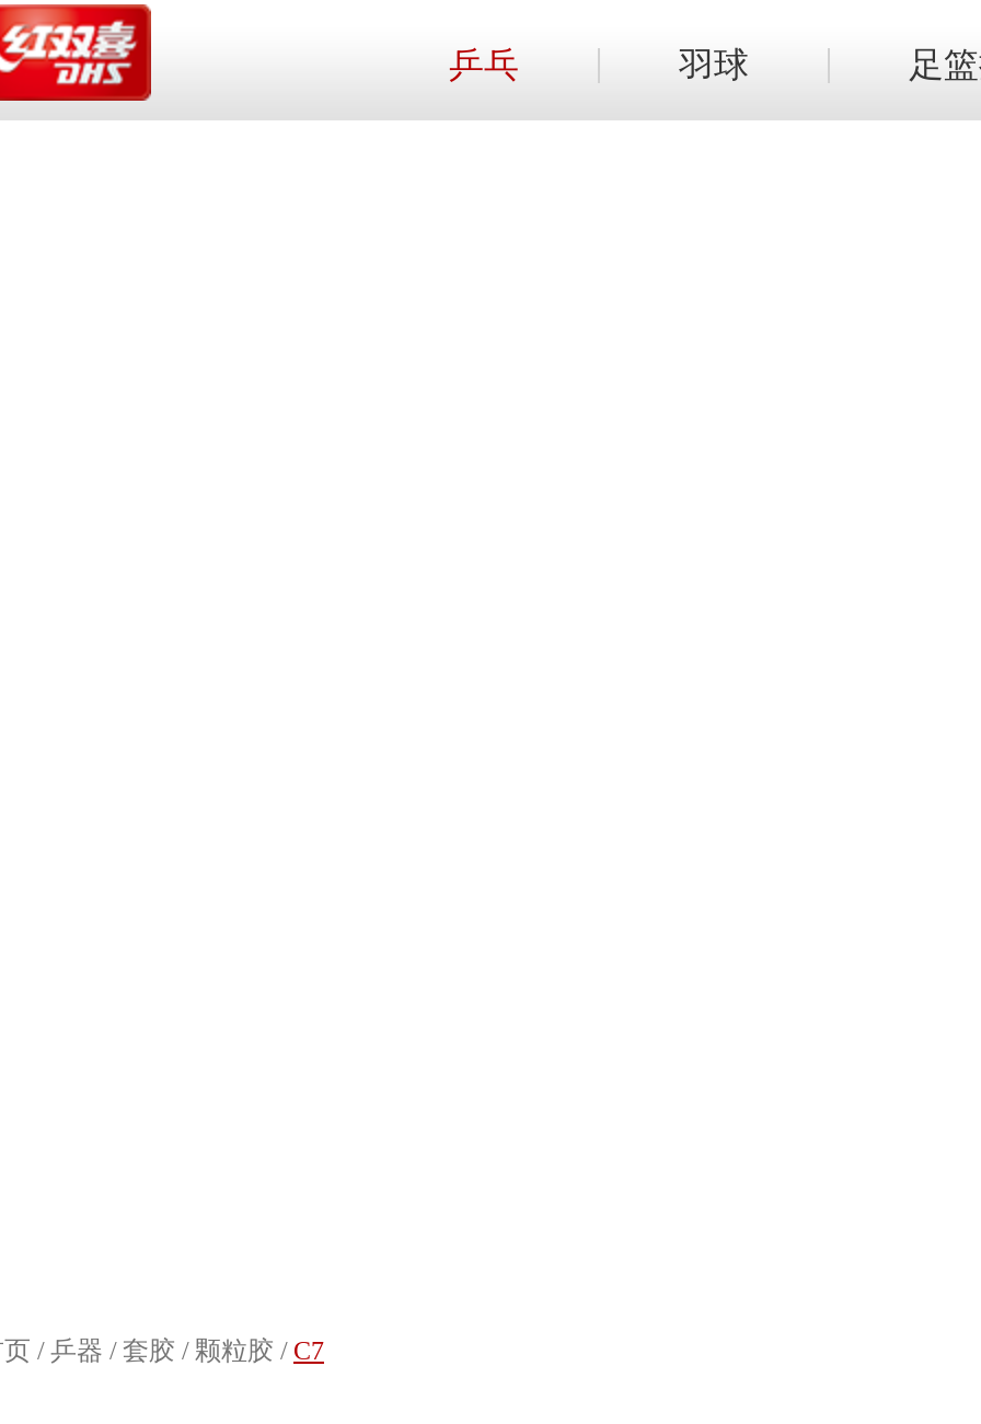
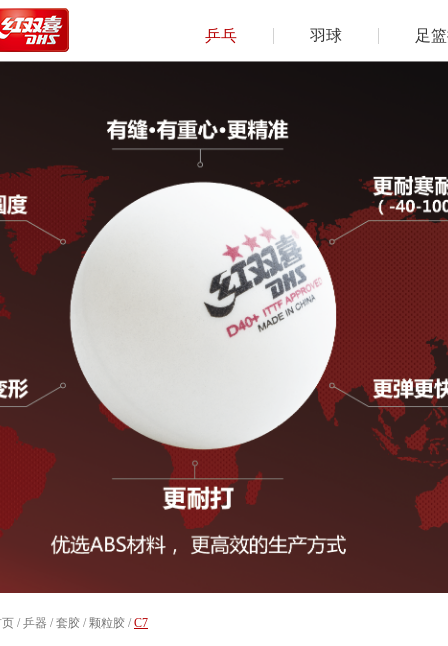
+ [image]
